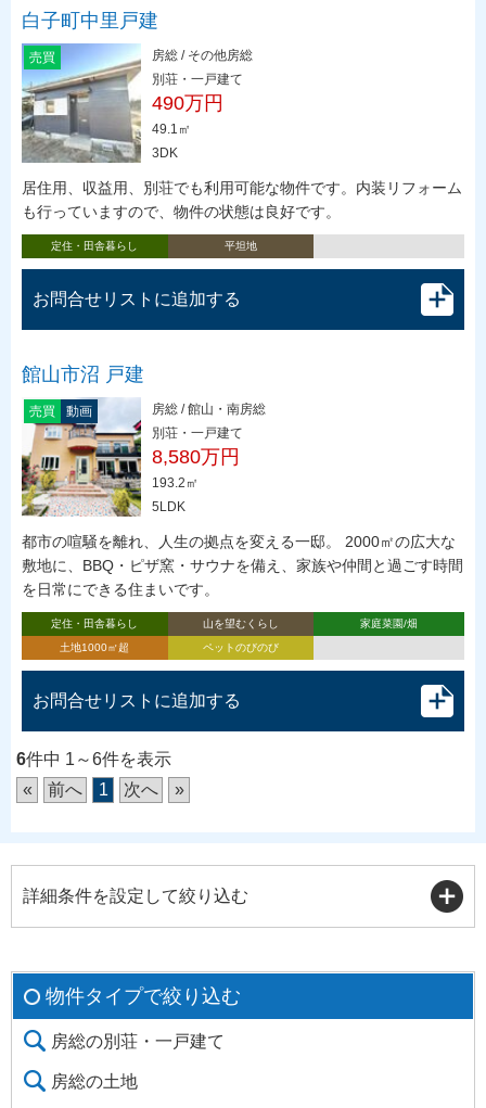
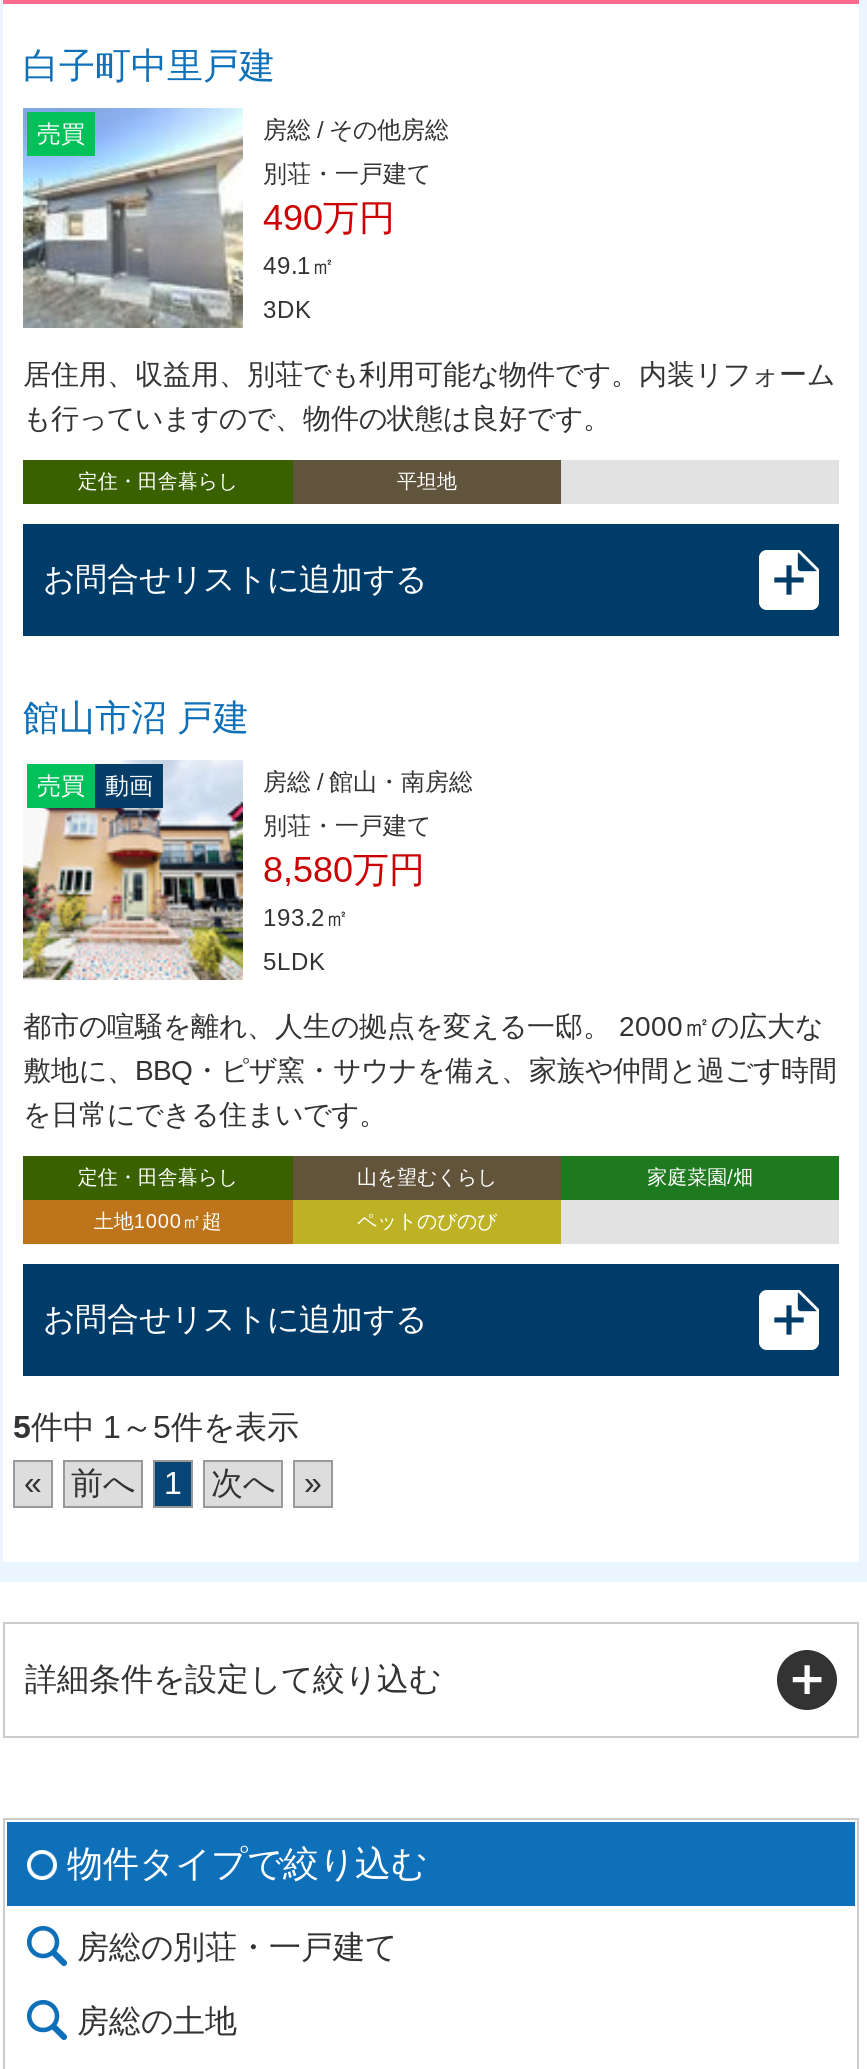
- 6件中 1～6件を表示
+ 5件中 1～5件を表示
